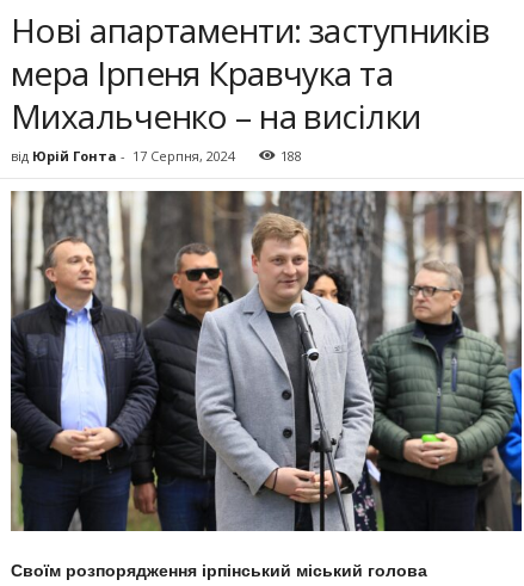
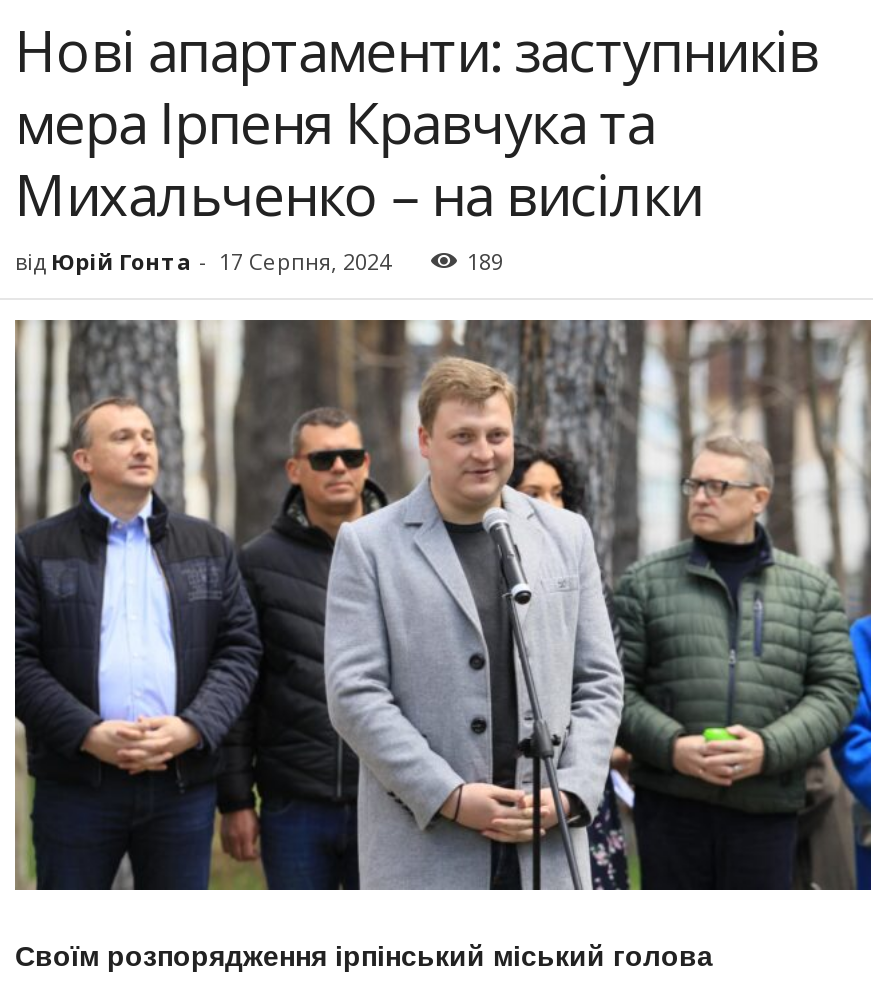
- 188
+ 189
